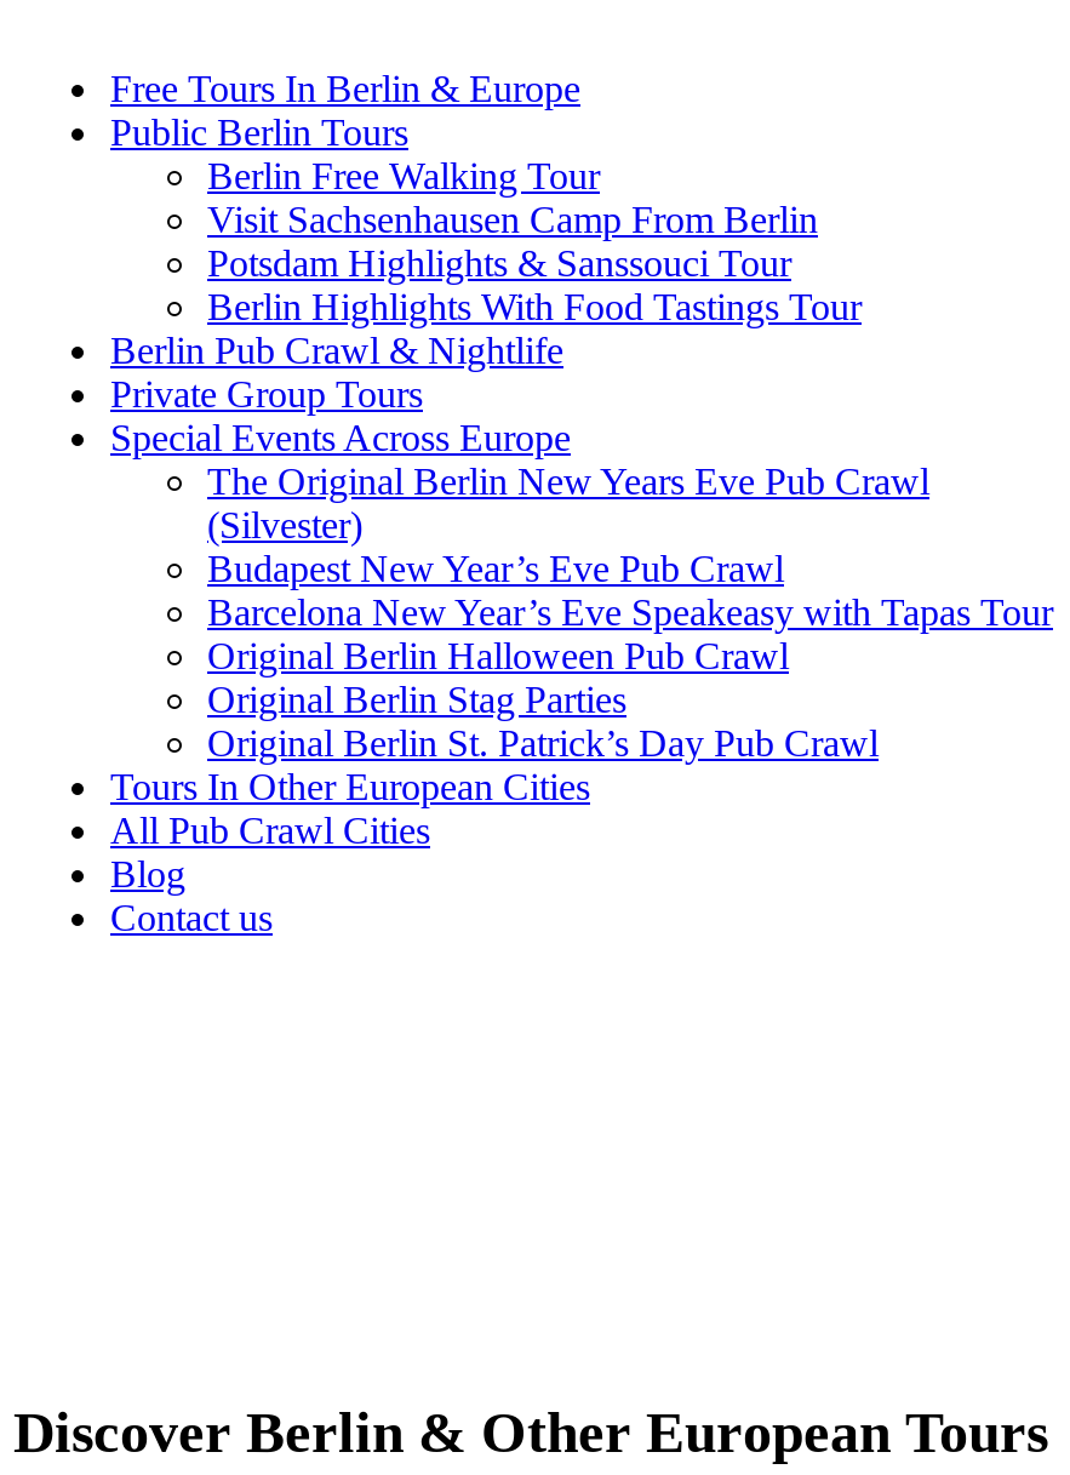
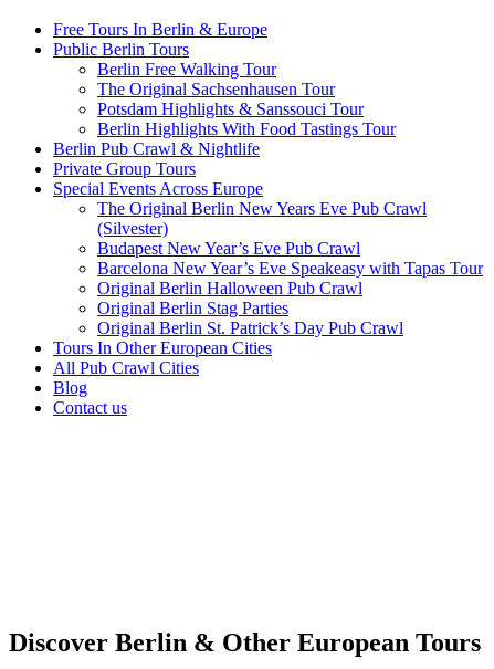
- Visit Sachsenhausen Camp From Berlin
+ The Original Sachsenhausen Tour
